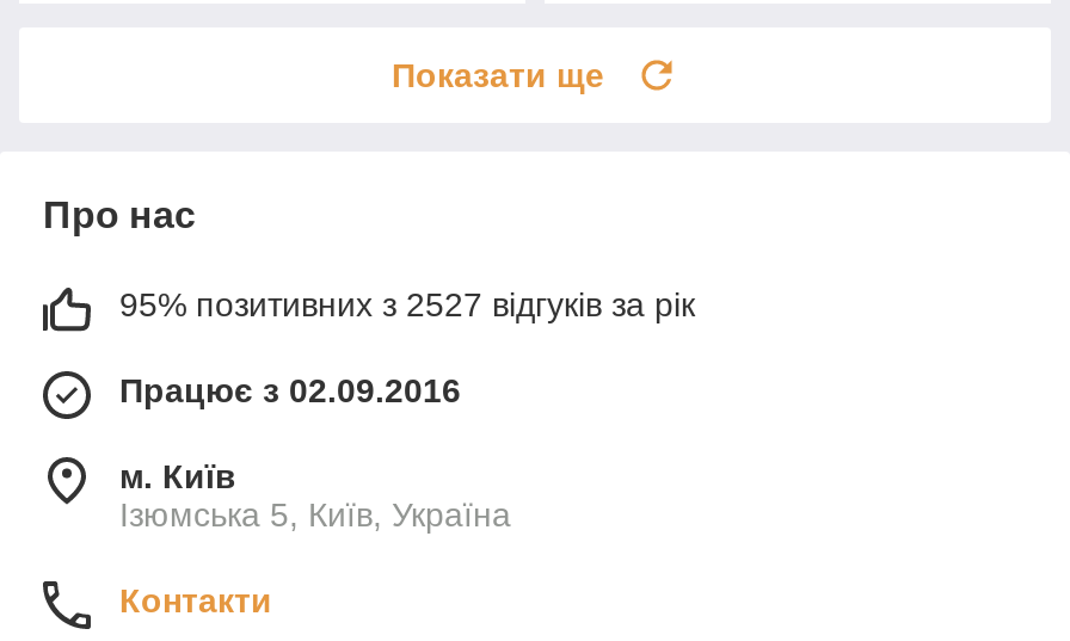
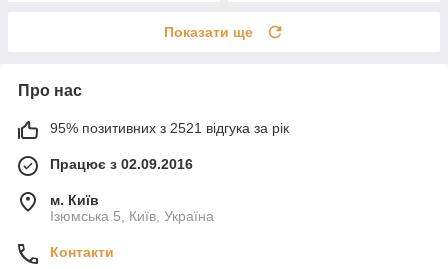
- 95% позитивних з 2527 відгуків за рік
+ 95% позитивних з 2521 відгука за рік
